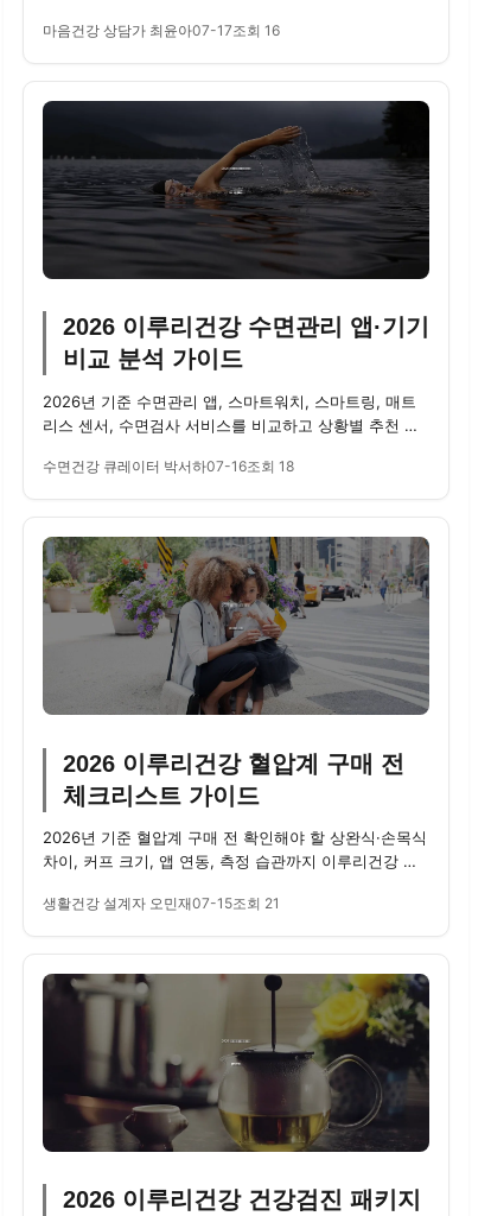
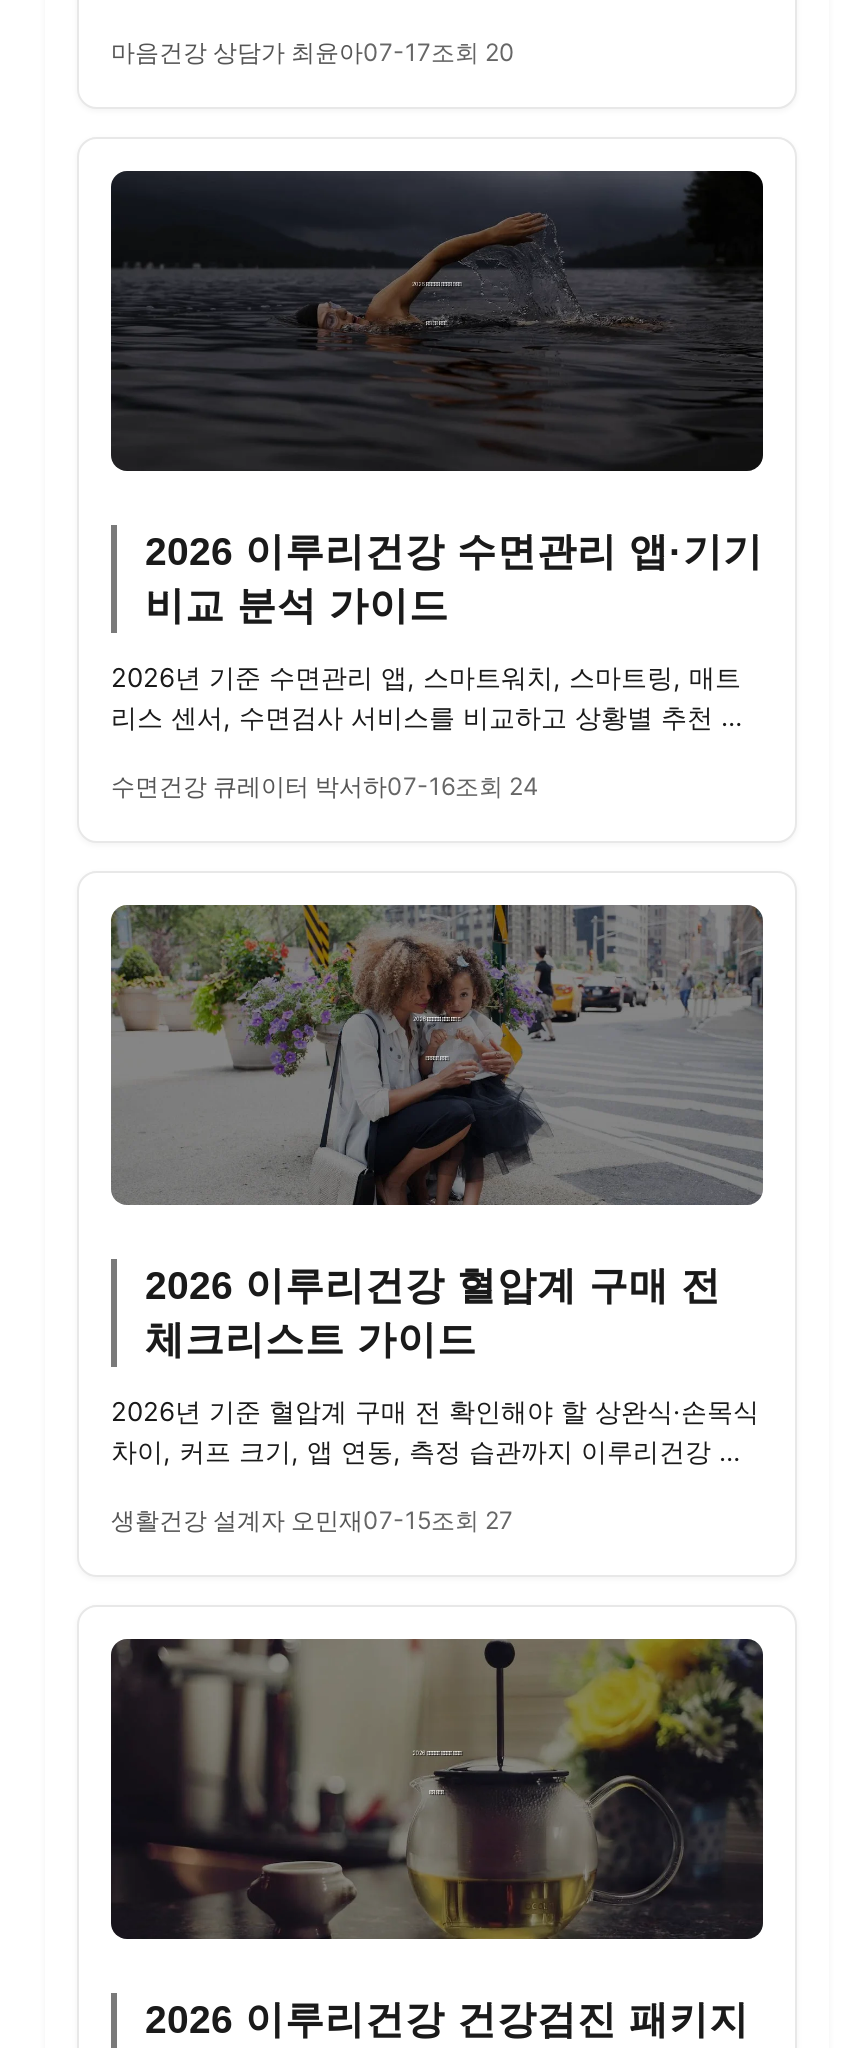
- 마음건강 상담가 최윤아07-17조회 16
+ 마음건강 상담가 최윤아07-17조회 20

- 수면건강 큐레이터 박서하07-16조회 18
+ 수면건강 큐레이터 박서하07-16조회 24

- 생활건강 설계자 오민재07-15조회 21
+ 생활건강 설계자 오민재07-15조회 27
